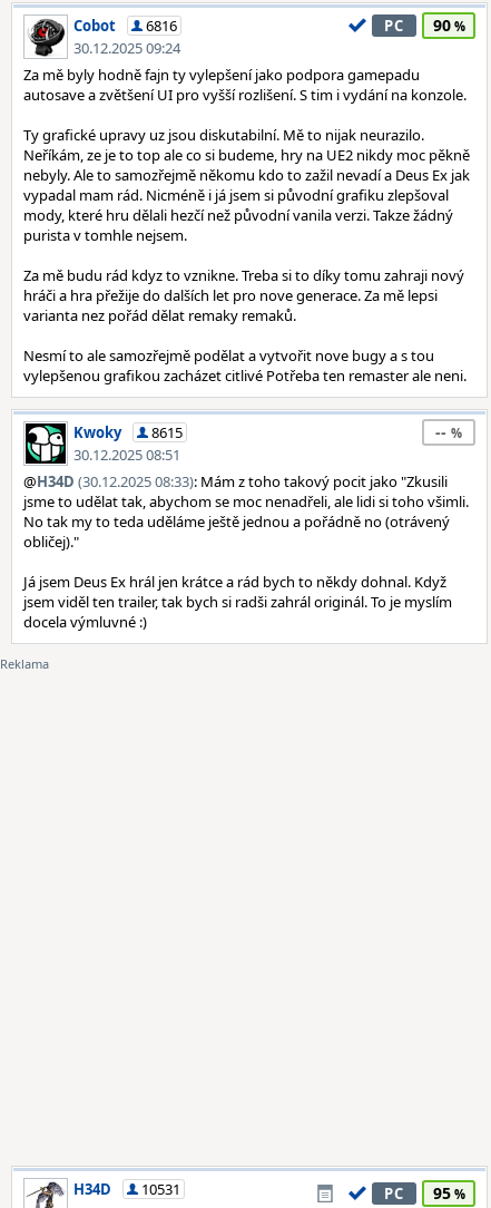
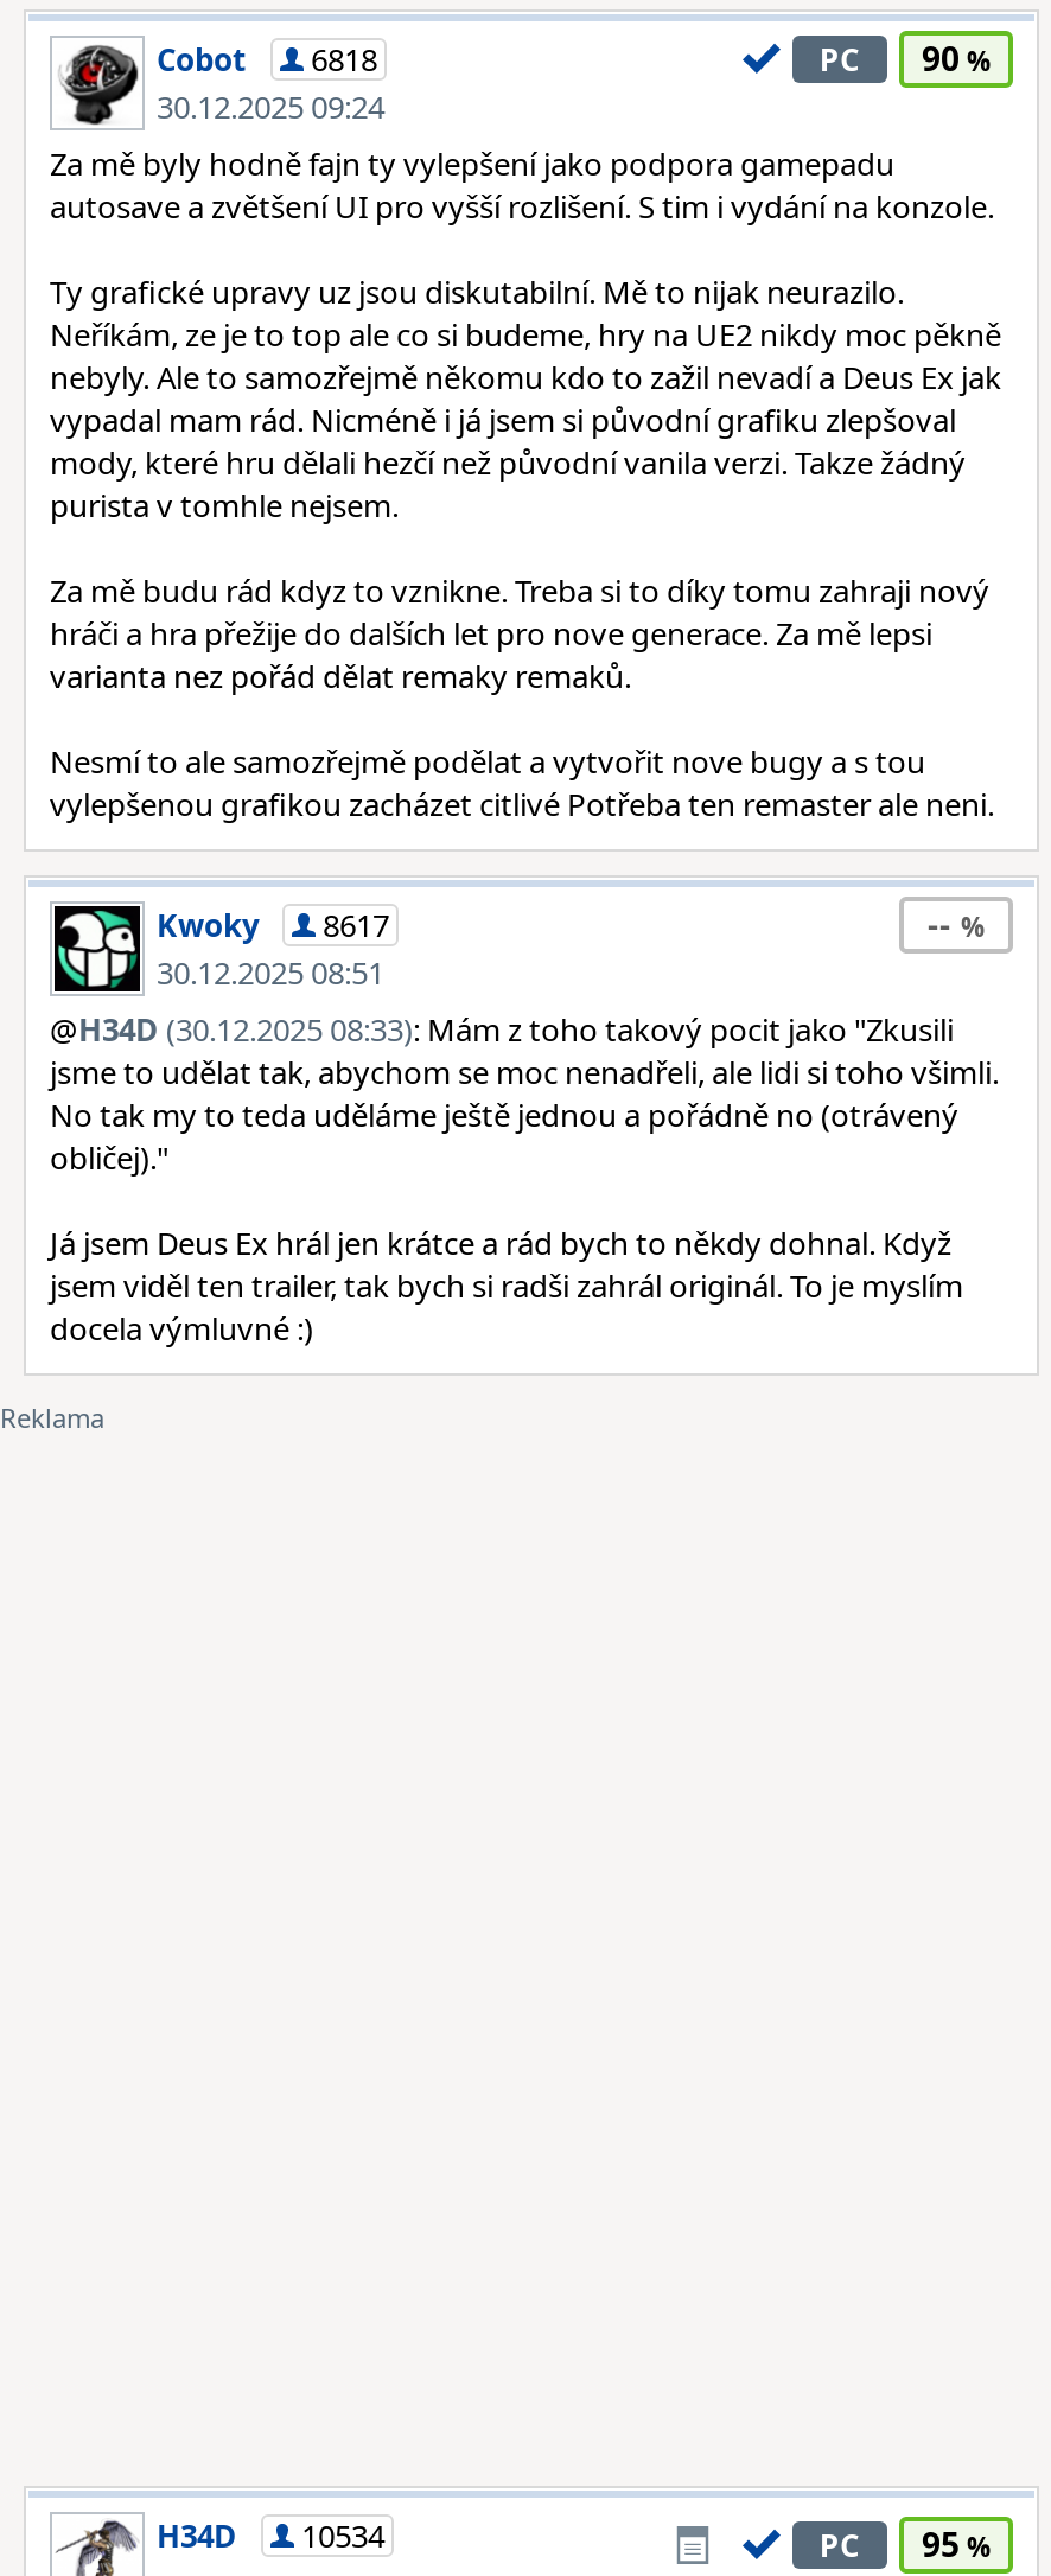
- Cobot 6816
+ Cobot 6818

- Kwoky 8615
+ Kwoky 8617

- H34D 10531
+ H34D 10534
